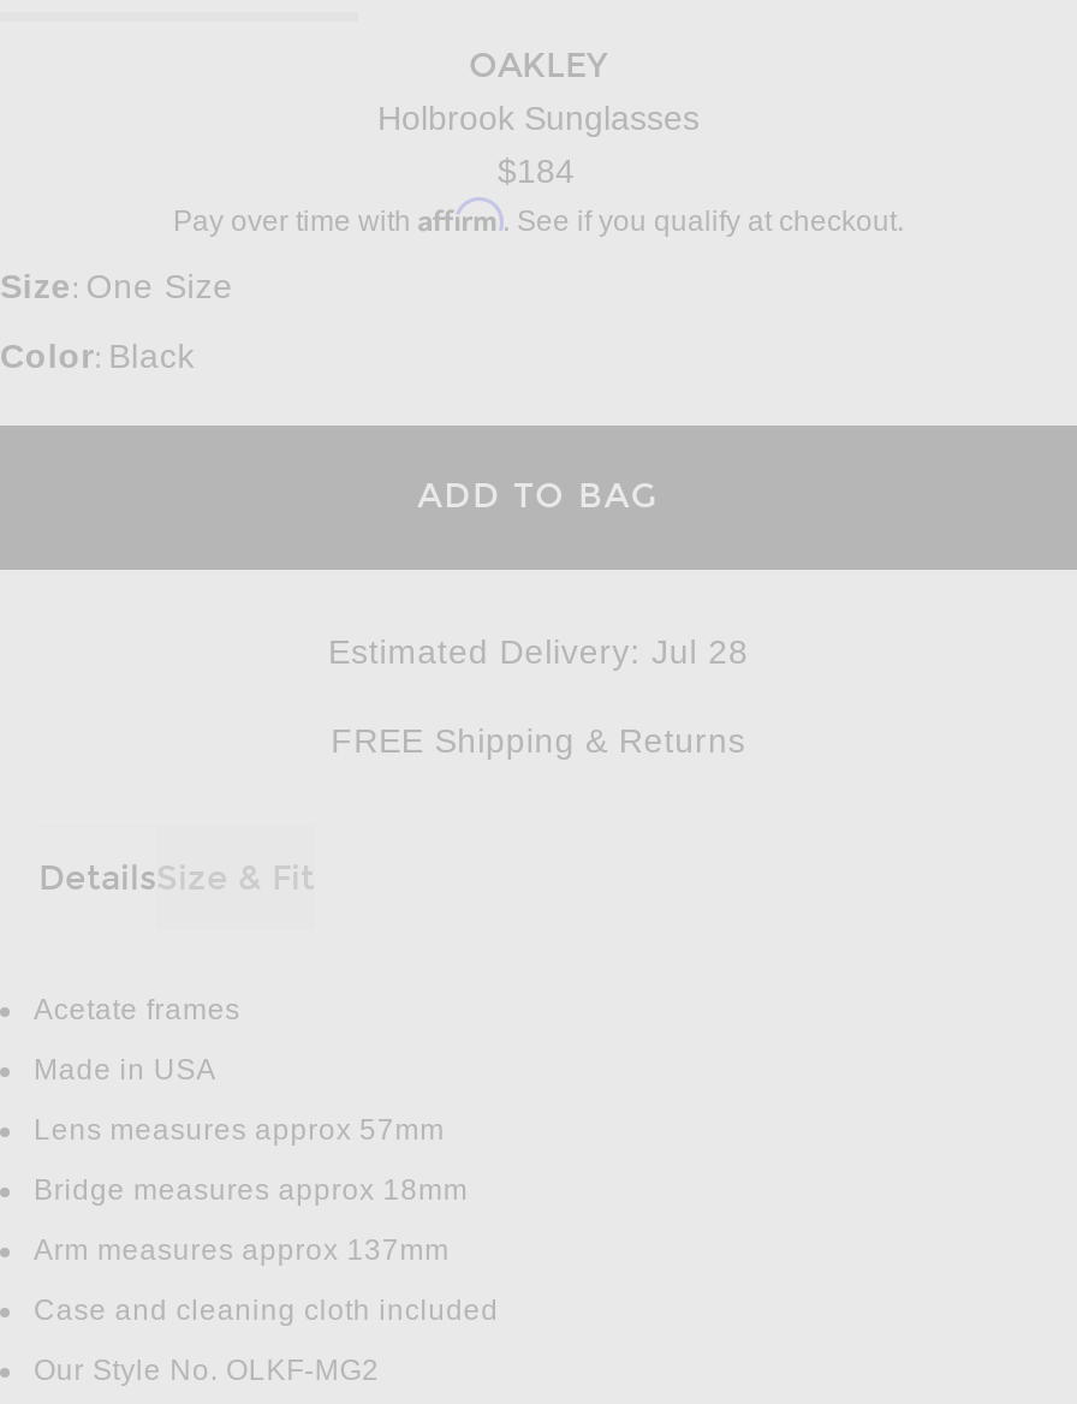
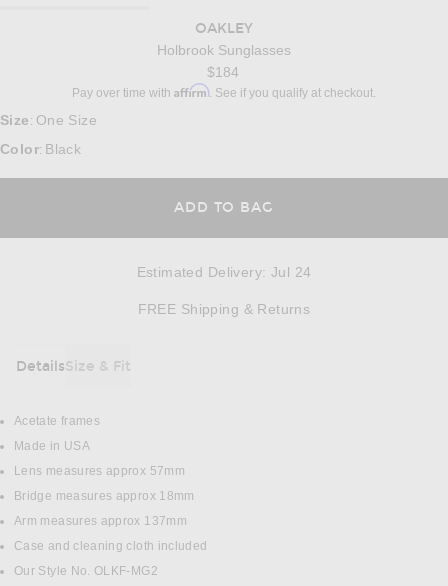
- Estimated Delivery: Jul 28
+ Estimated Delivery: Jul 24
